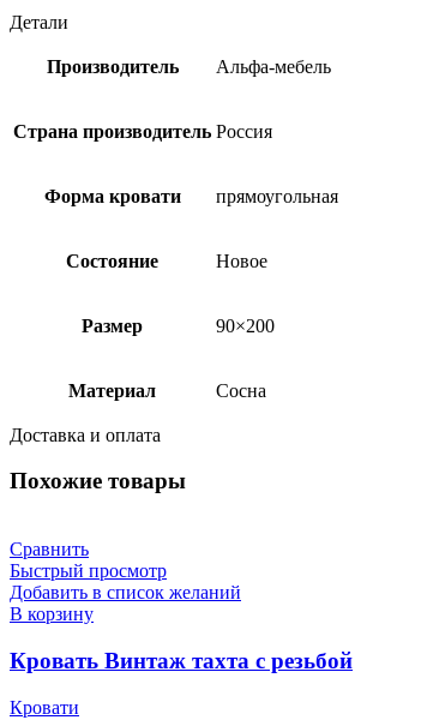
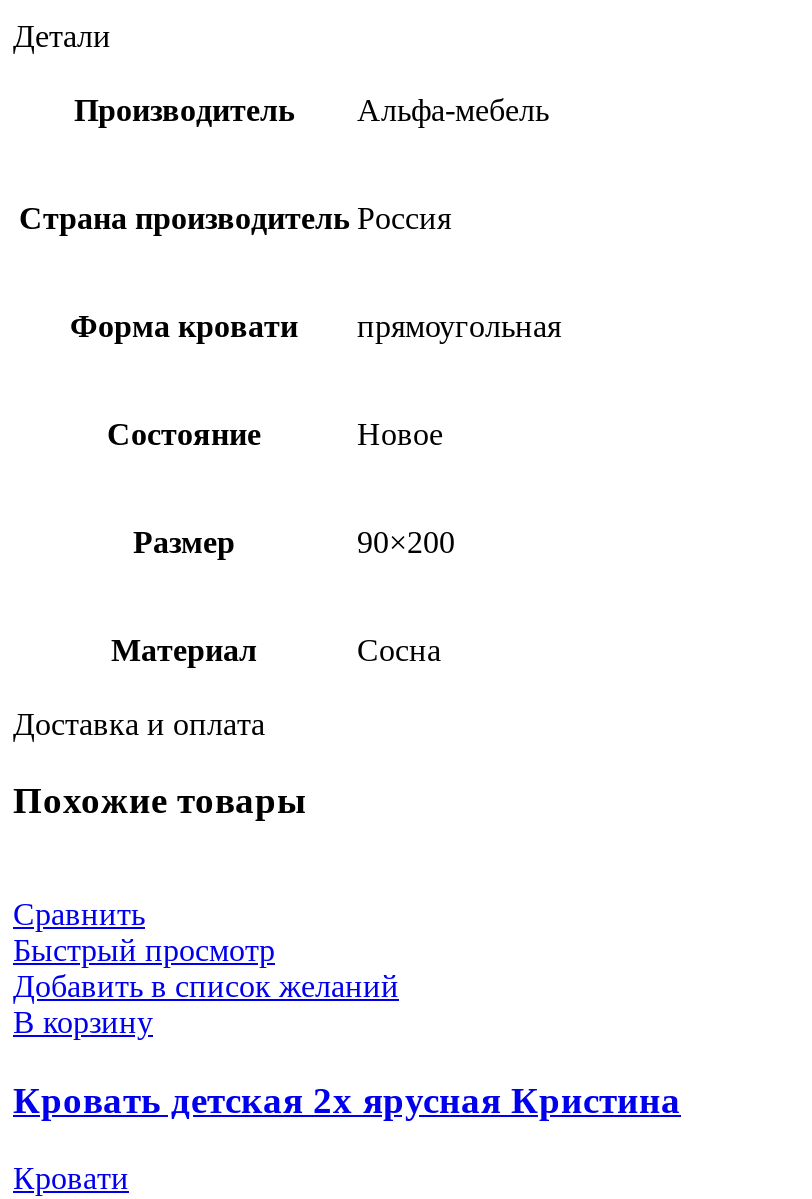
- Кровать Винтаж тахта с резьбой
+ Кровать детская 2х ярусная Кристина
